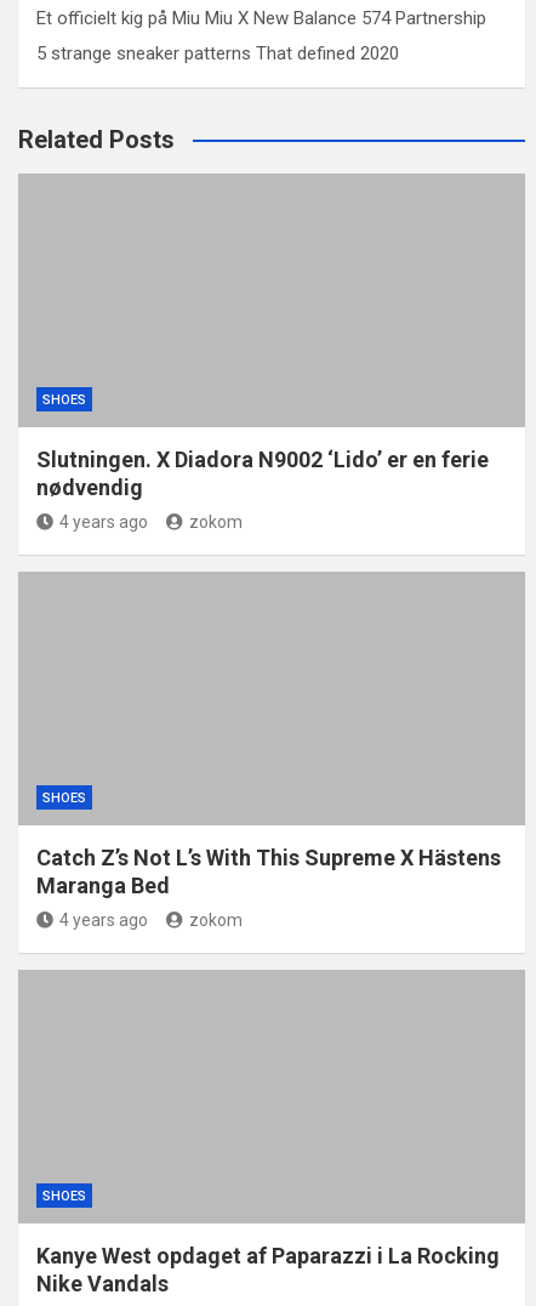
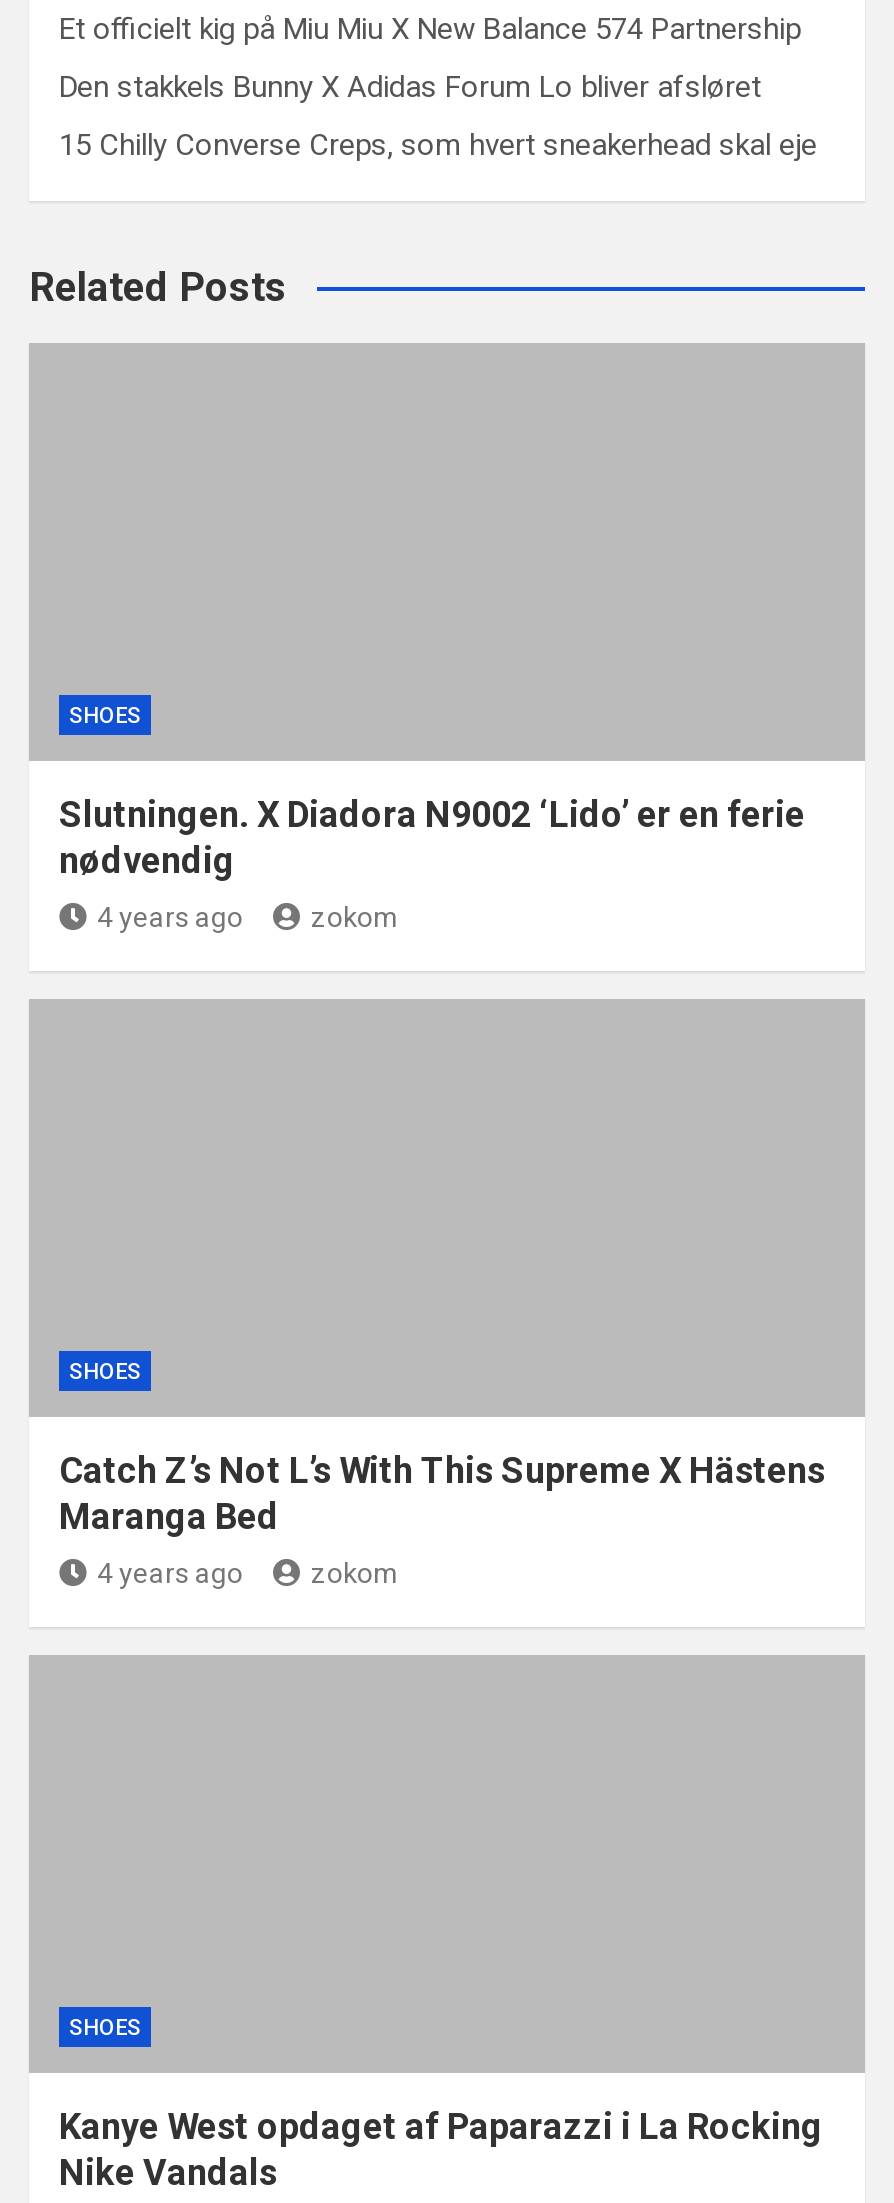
- 5 strange sneaker patterns That defined 2020
+ Den stakkels Bunny X Adidas Forum Lo bliver afsløret
+ 15 Chilly Converse Creps, som hvert sneakerhead skal eje
